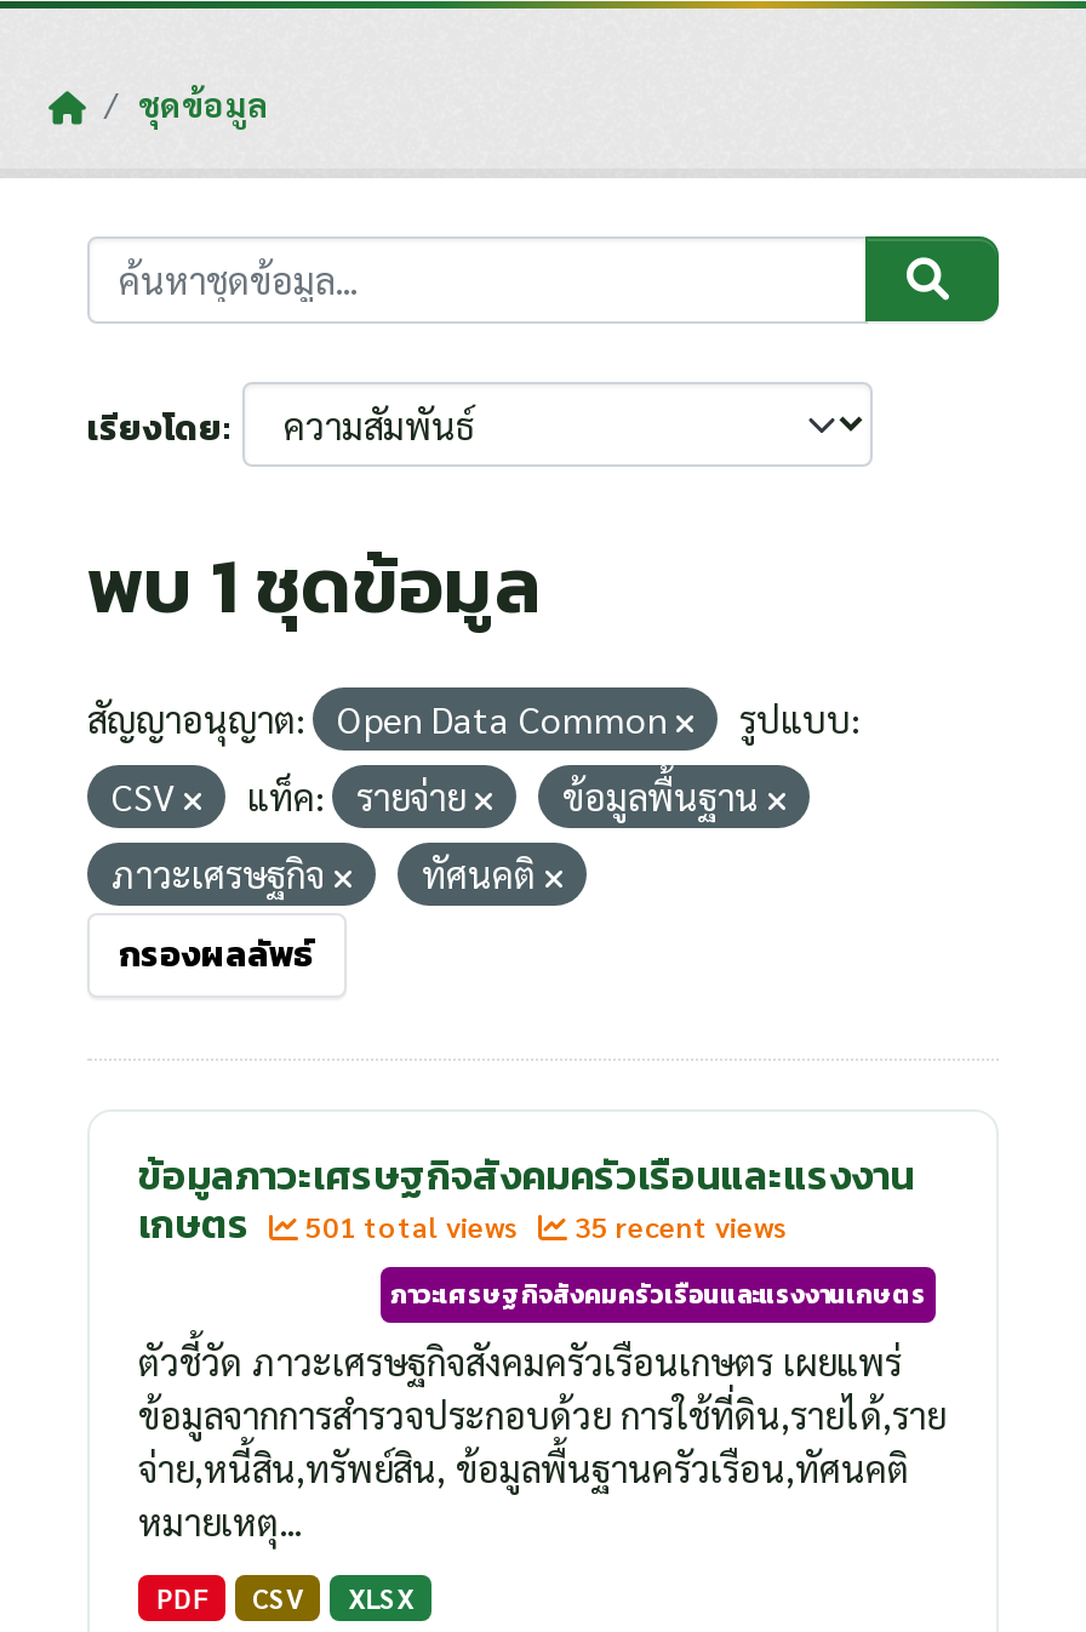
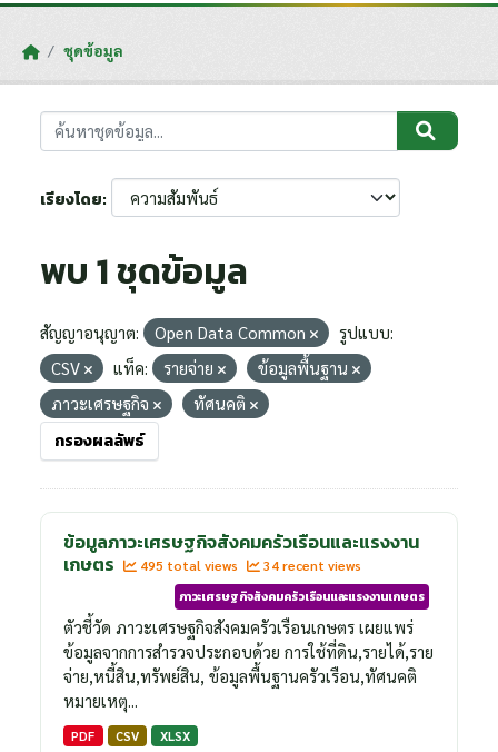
- 501 total views
+ 495 total views

- 35 recent views
+ 34 recent views
